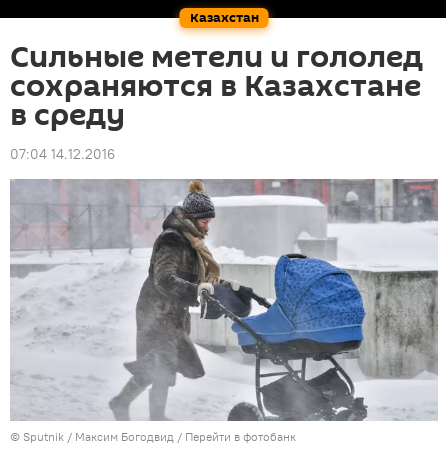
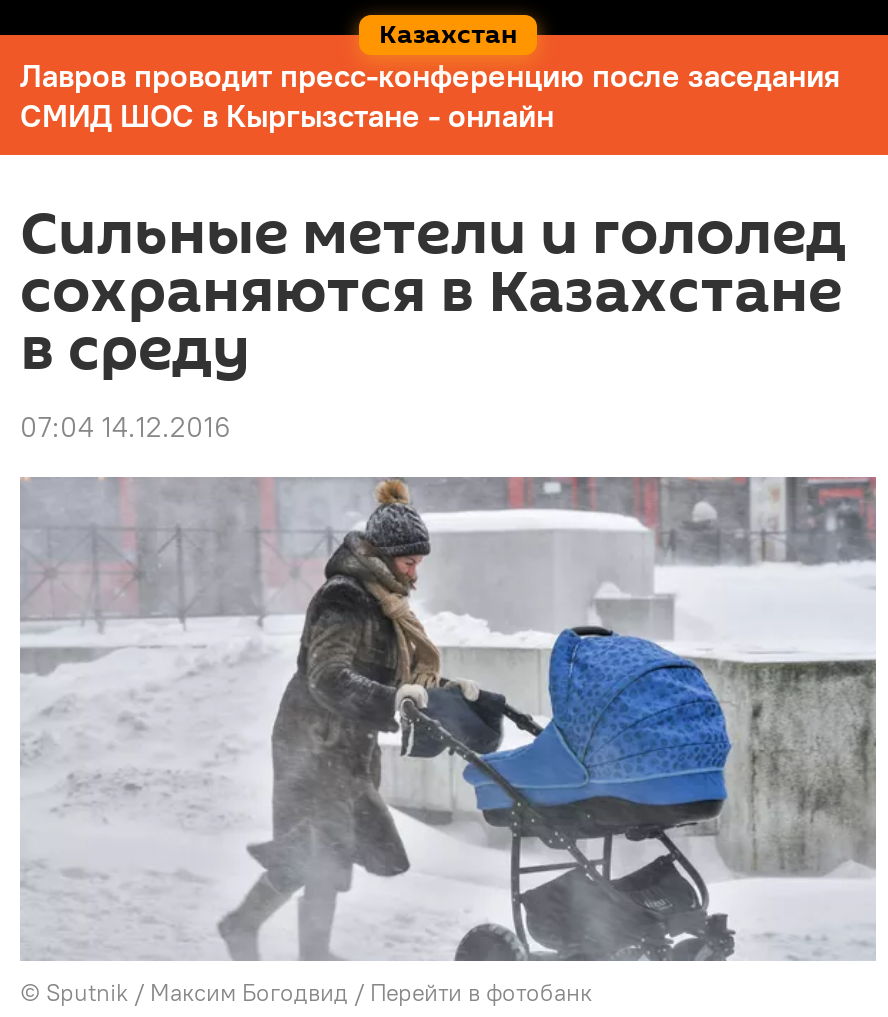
+ Лавров проводит пресс-конференцию после заседания
+ СМИД ШОС в Кыргызстане - онлайн
